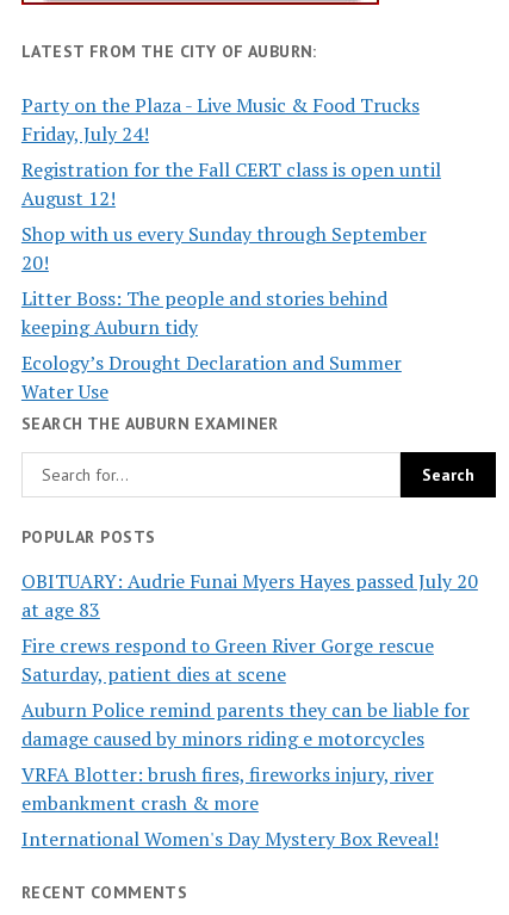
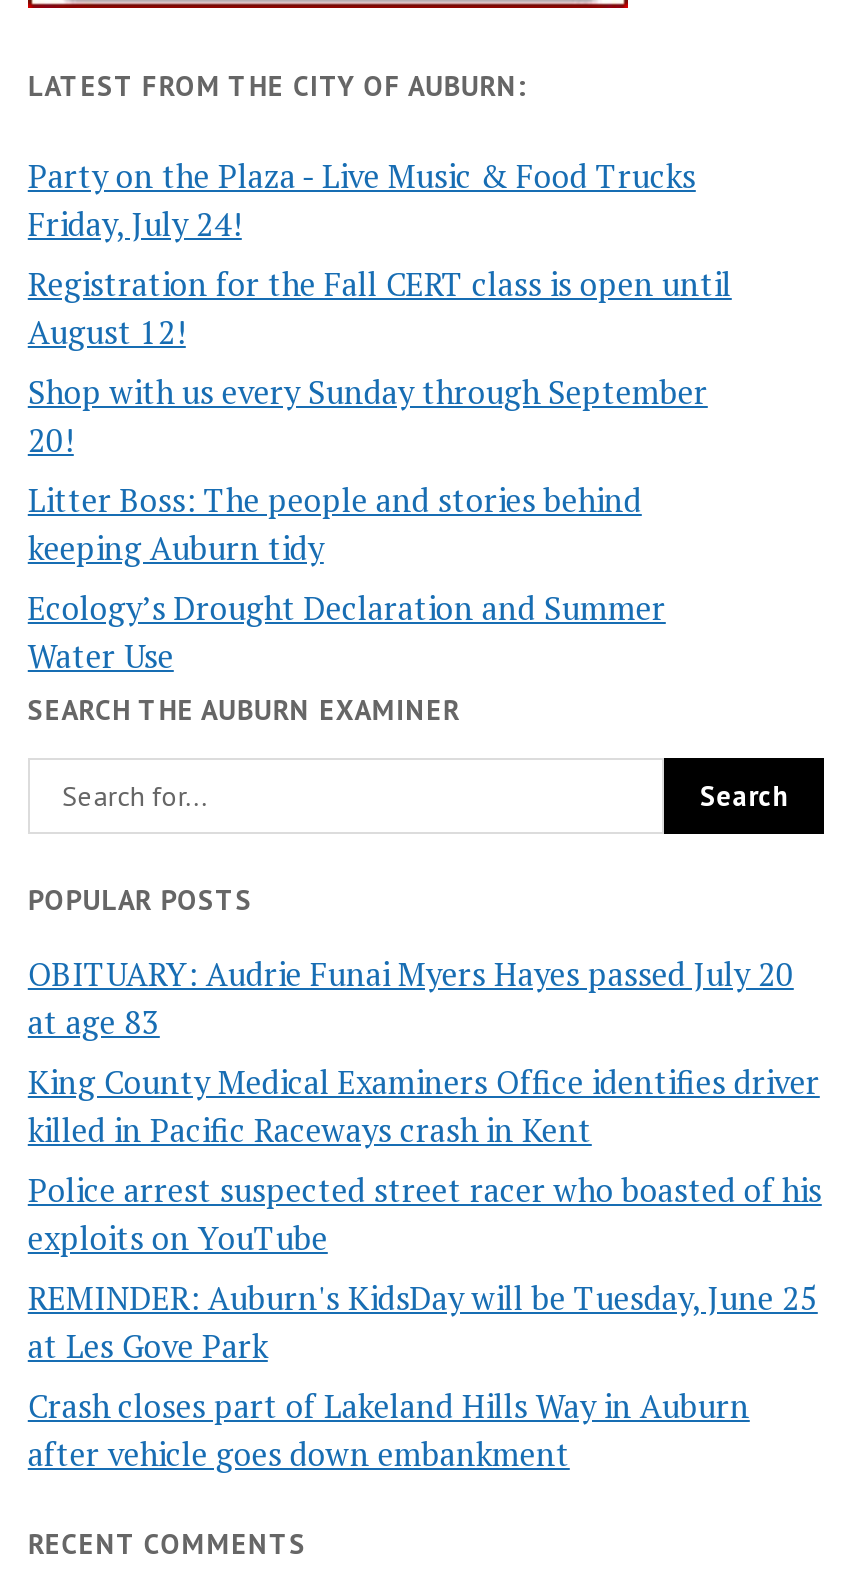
- Fire crews respond to Green River Gorge rescue
- Saturday, patient dies at scene
- Auburn Police remind parents they can be liable for
- damage caused by minors riding e motorcycles
- VRFA Blotter: brush fires, fireworks injury, river
- embankment crash & more
- International Women's Day Mystery Box Reveal!
+ King County Medical Examiners Office identifies driver
+ killed in Pacific Raceways crash in Kent
+ Police arrest suspected street racer who boasted of his
+ exploits on YouTube
+ REMINDER: Auburn's KidsDay will be Tuesday, June 25
+ at Les Gove Park
+ Crash closes part of Lakeland Hills Way in Auburn
+ after vehicle goes down embankment
